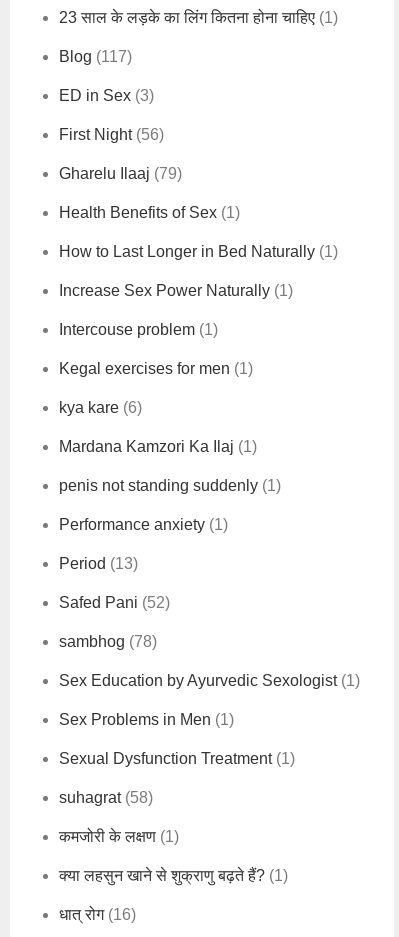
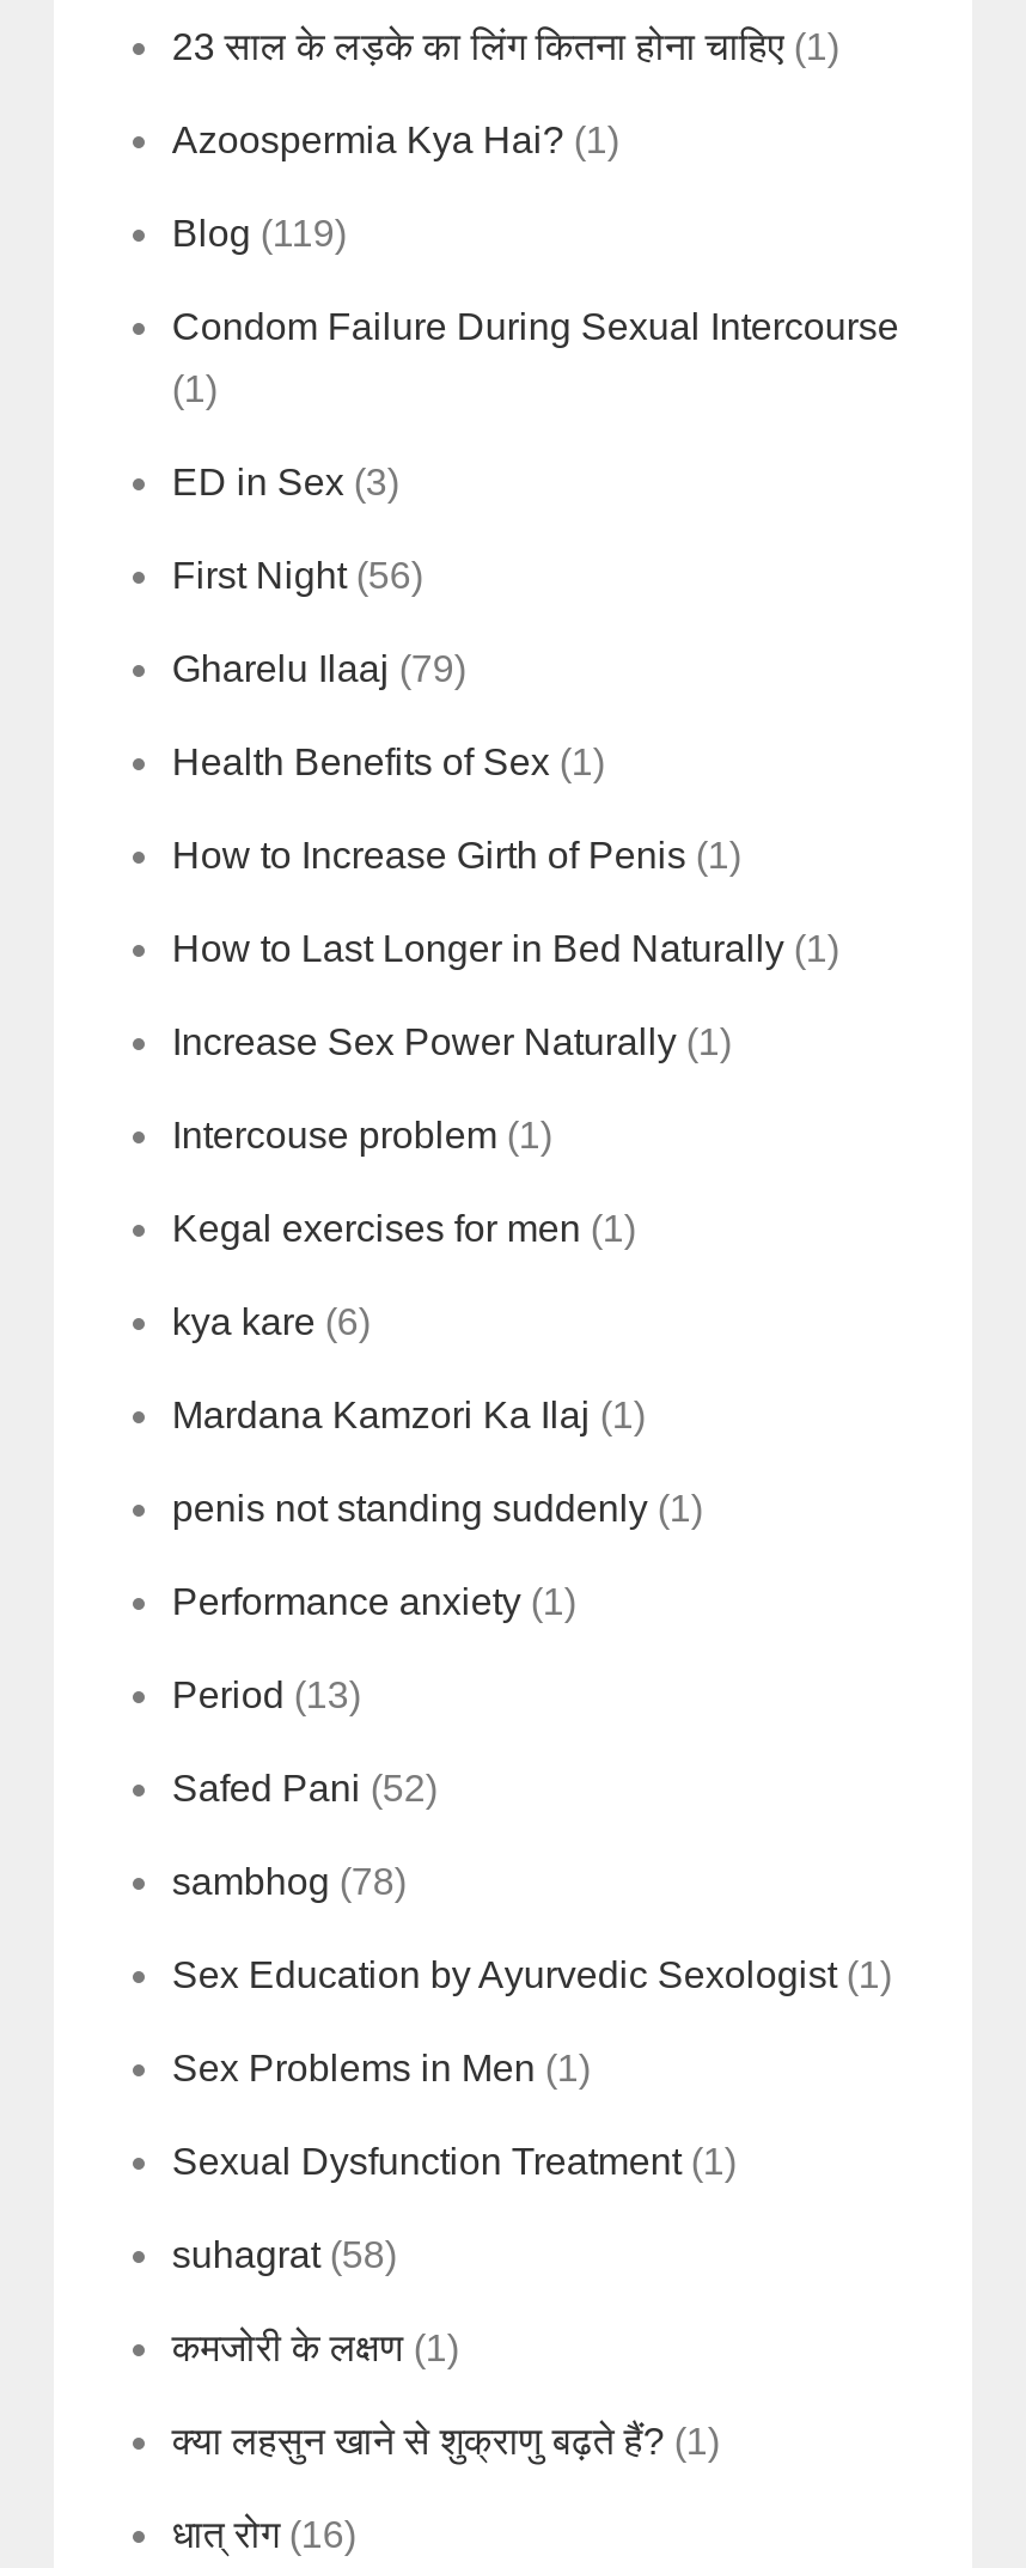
- Blog (117)
+ Azoospermia Kya Hai? (1)
+ Blog (119)
+ Condom Failure During Sexual Intercourse
+ (1)

+ How to Increase Girth of Penis (1)
